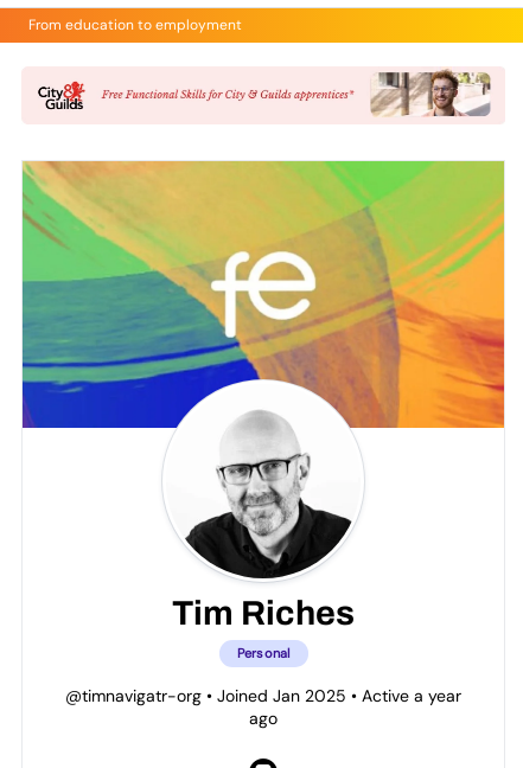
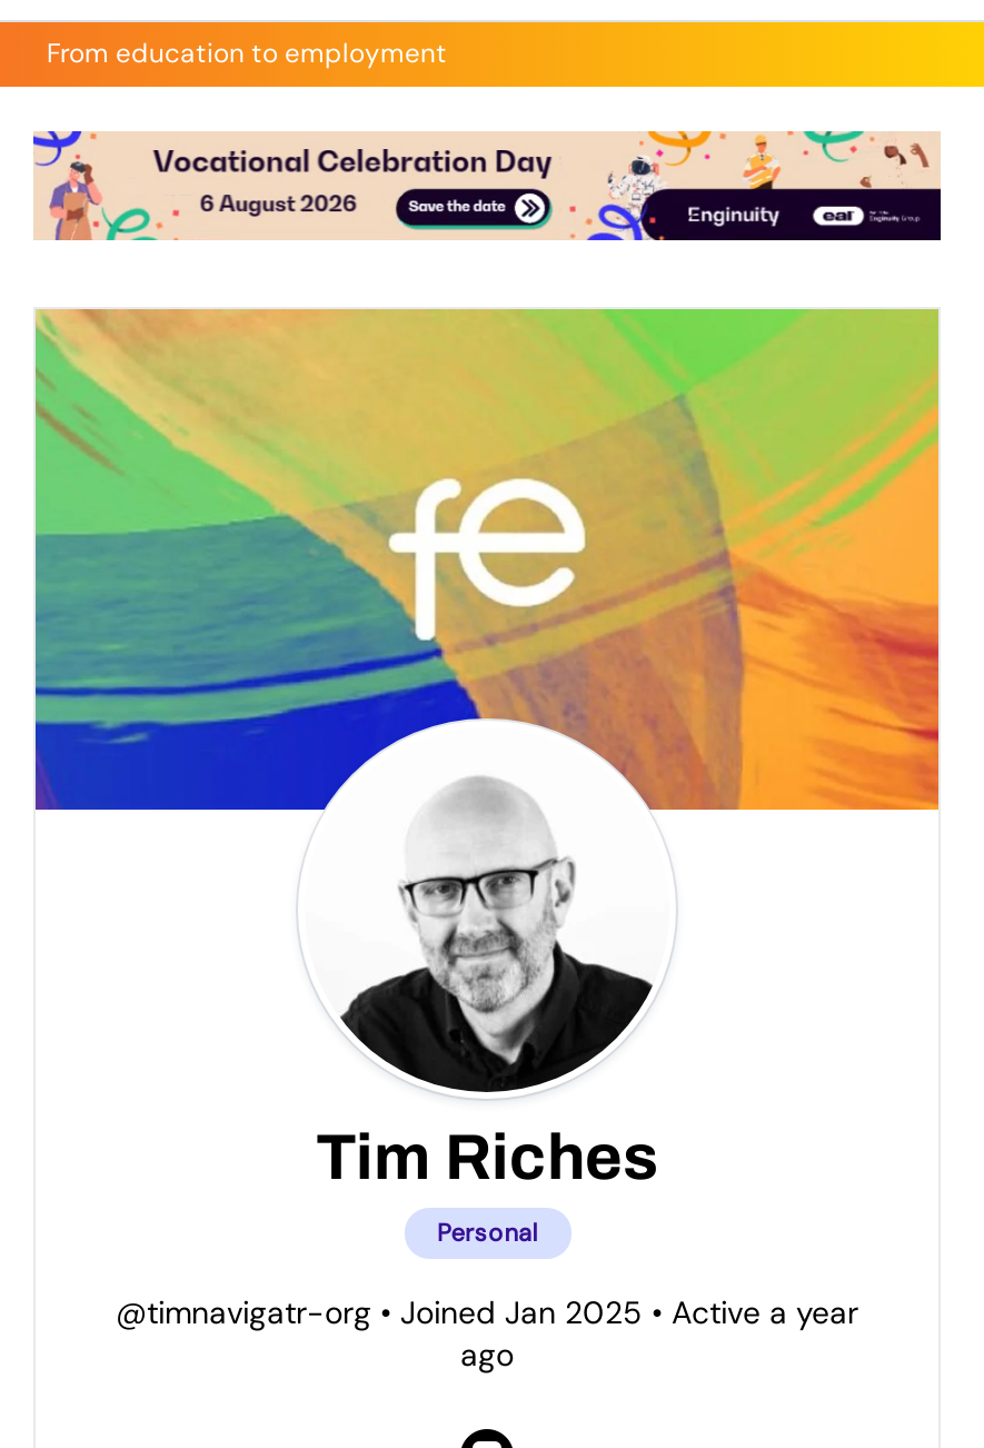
- [image]
+ [image]
